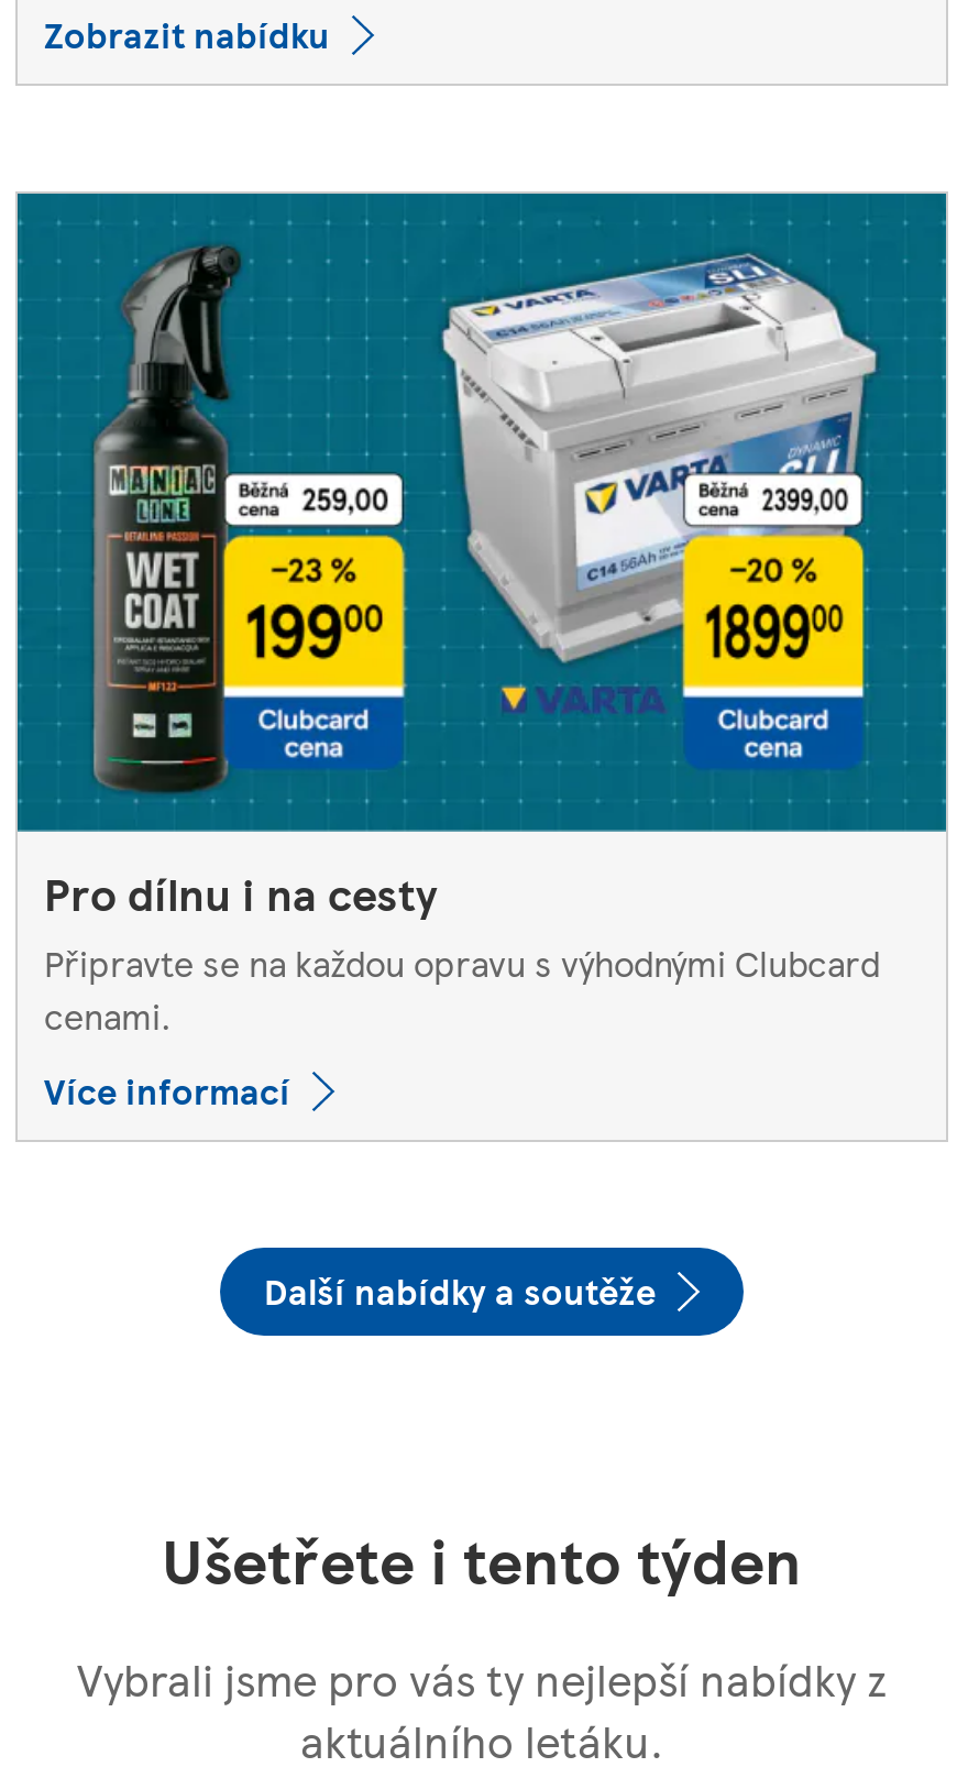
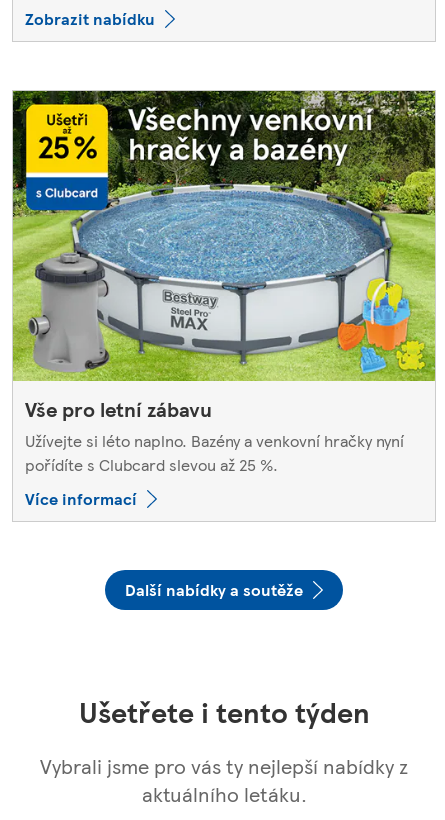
- [image]
- Pro dílnu i na cesty
- Připravte se na každou opravu s výhodnými Clubcard
- cenami.
+ [image]
+ Vše pro letní zábavu
+ Užívejte si léto naplno. Bazény a venkovní hračky nyní
+ pořídíte s Clubcard slevou až 25 %.
